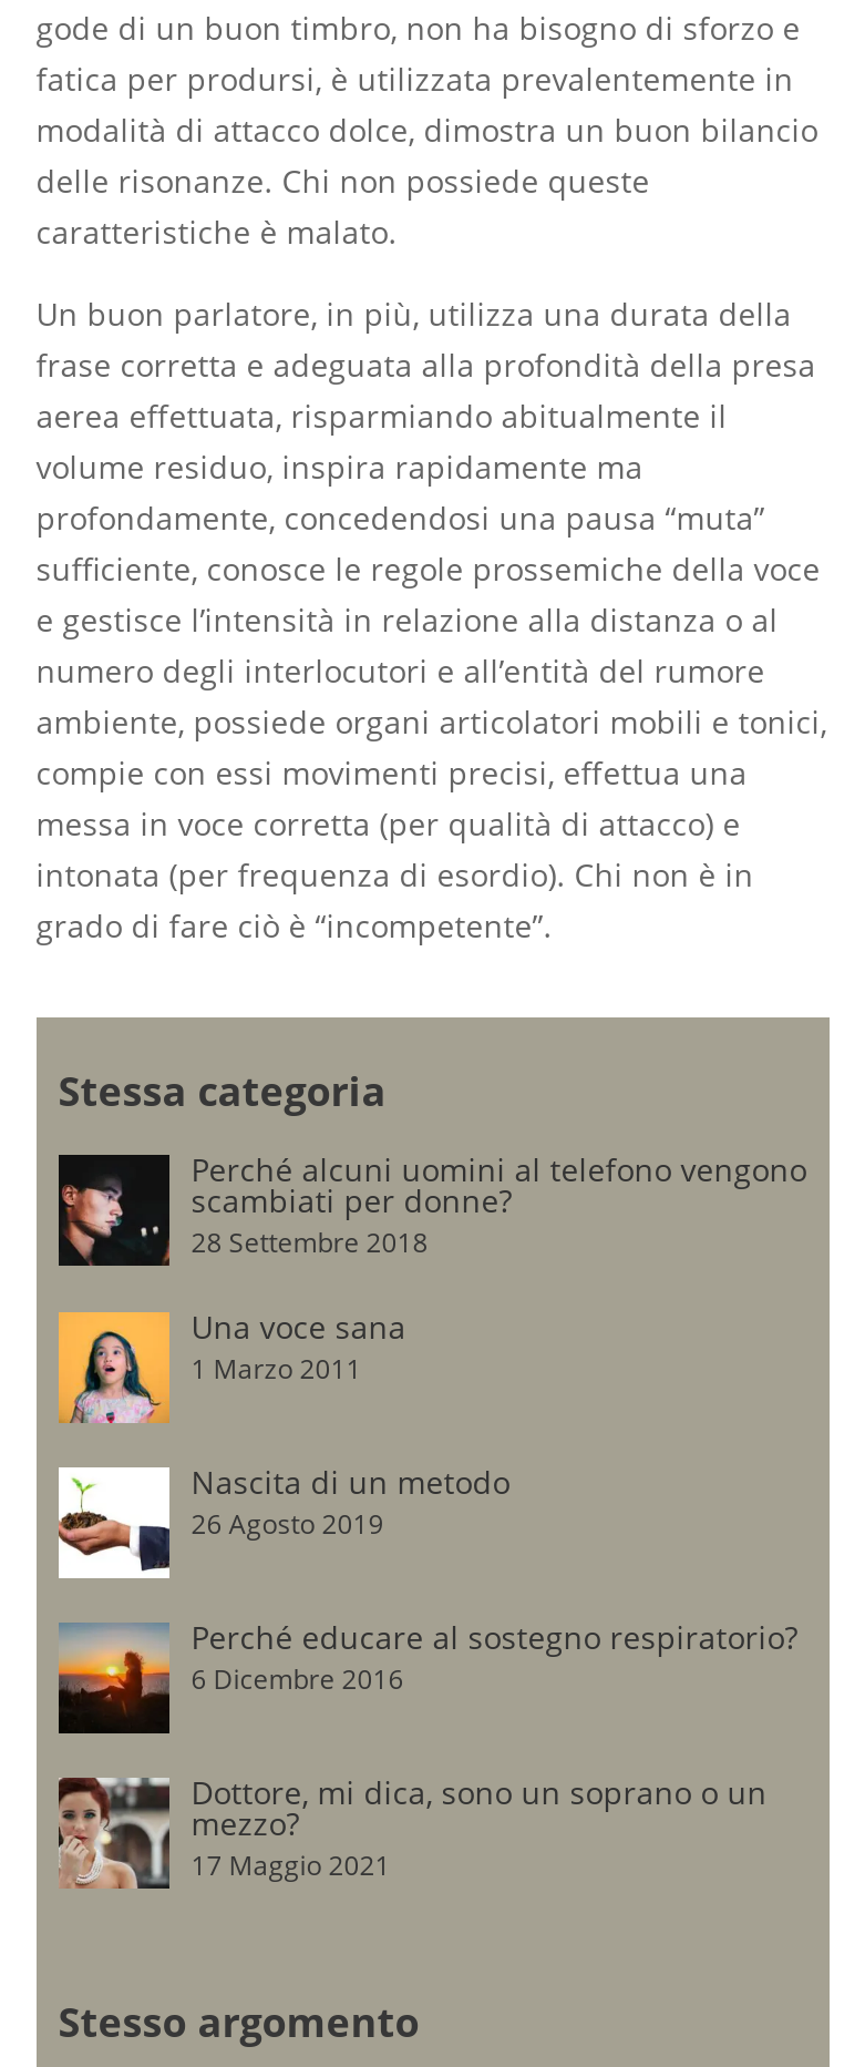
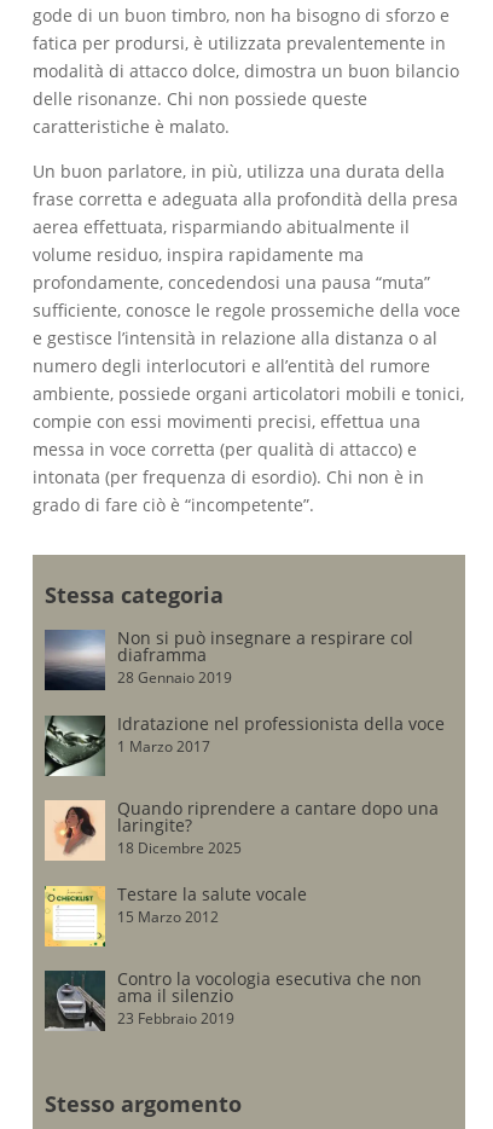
- [image]
- Perché alcuni uomini al telefono vengono
- scambiati per donne?
- 28 Settembre 2018
+ [image]
+ Non si può insegnare a respirare col
+ diaframma
+ 28 Gennaio 2019

- [image]
- Una voce sana
- 1 Marzo 2011
+ [image]
+ Idratazione nel professionista della voce
+ 1 Marzo 2017

- [image]
- Nascita di un metodo
- 26 Agosto 2019
+ [image]
+ Quando riprendere a cantare dopo una
+ laringite?
+ 18 Dicembre 2025

- [image]
- Perché educare al sostegno respiratorio?
- 6 Dicembre 2016
+ [image]
+ Testare la salute vocale
+ 15 Marzo 2012

- [image]
- Dottore, mi dica, sono un soprano o un
- mezzo?
- 17 Maggio 2021
+ [image]
+ Contro la vocologia esecutiva che non
+ ama il silenzio
+ 23 Febbraio 2019
